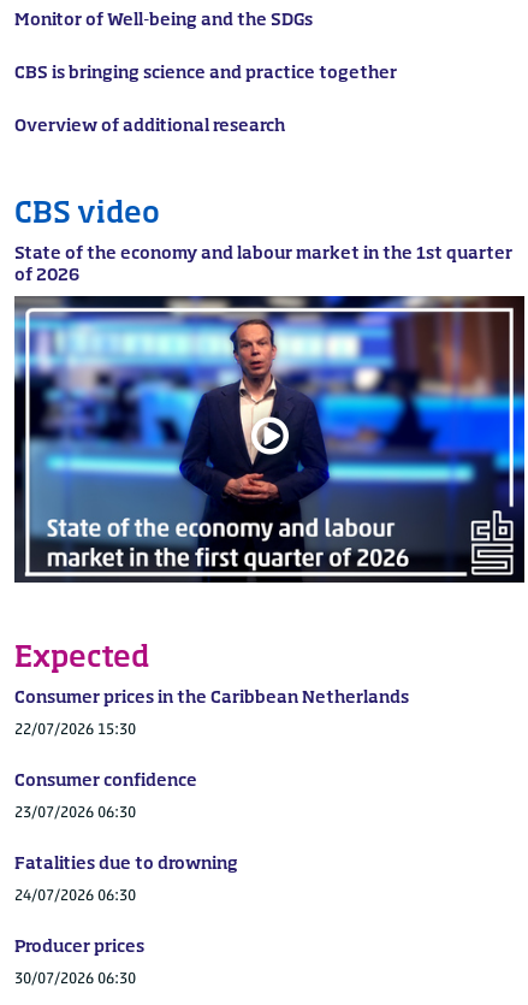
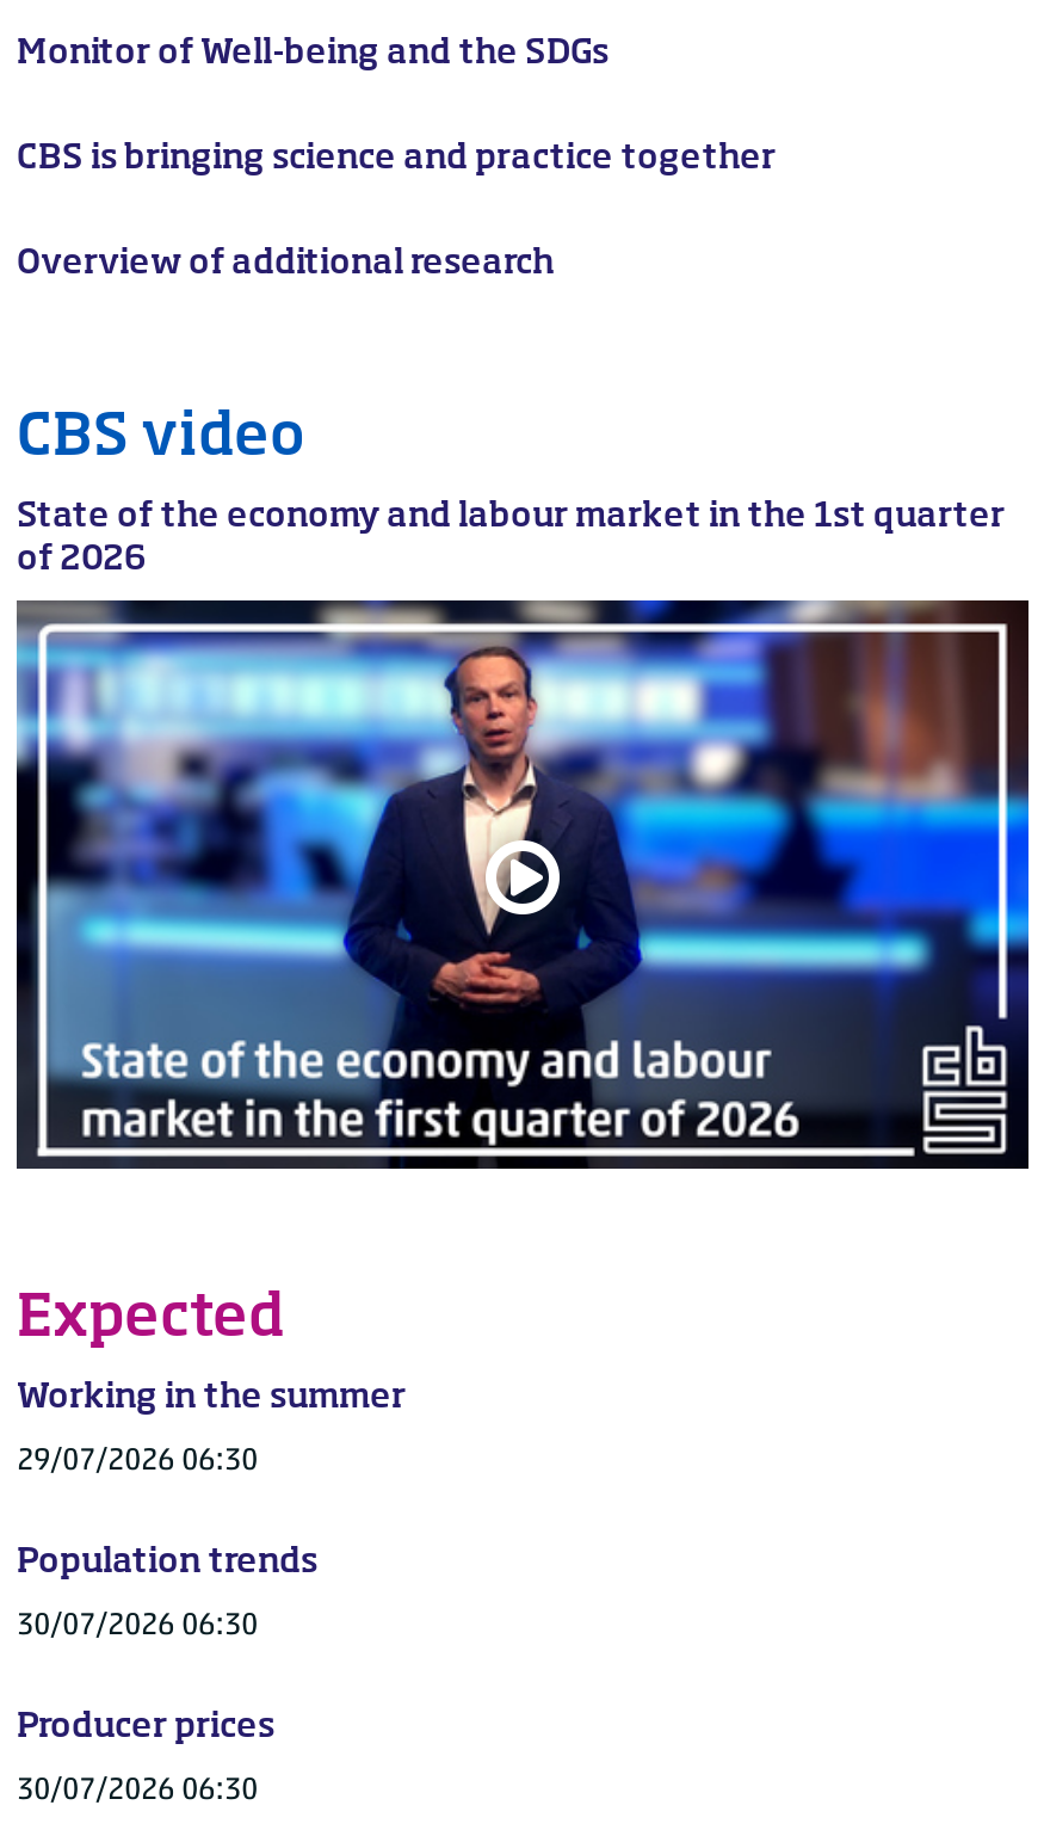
- Consumer prices in the Caribbean Netherlands
- 22/07/2026 15:30
- Consumer confidence
- 23/07/2026 06:30
- Fatalities due to drowning
- 24/07/2026 06:30
+ Working in the summer
+ 29/07/2026 06:30
+ Population trends
+ 30/07/2026 06:30
